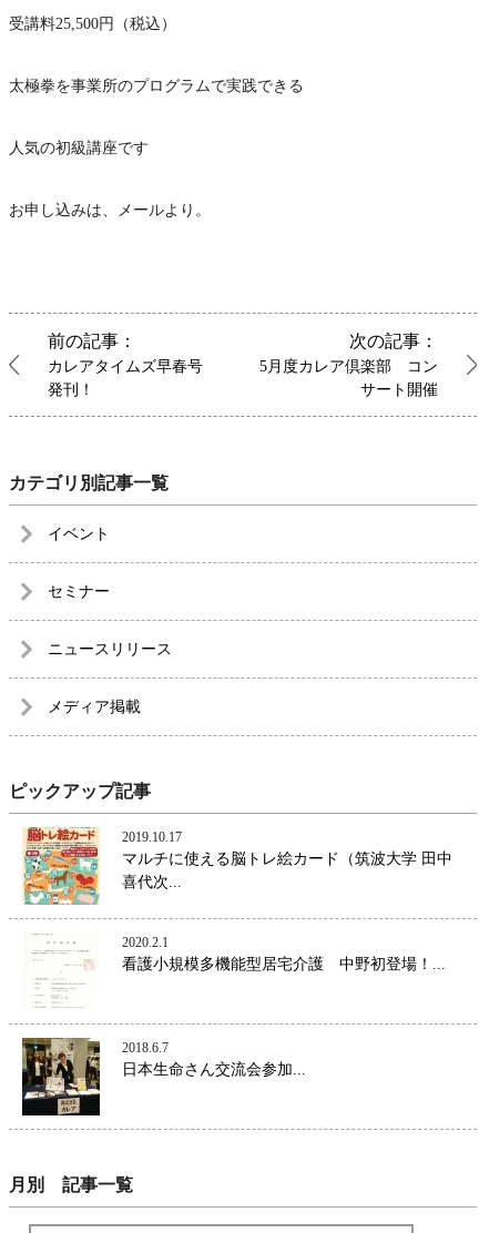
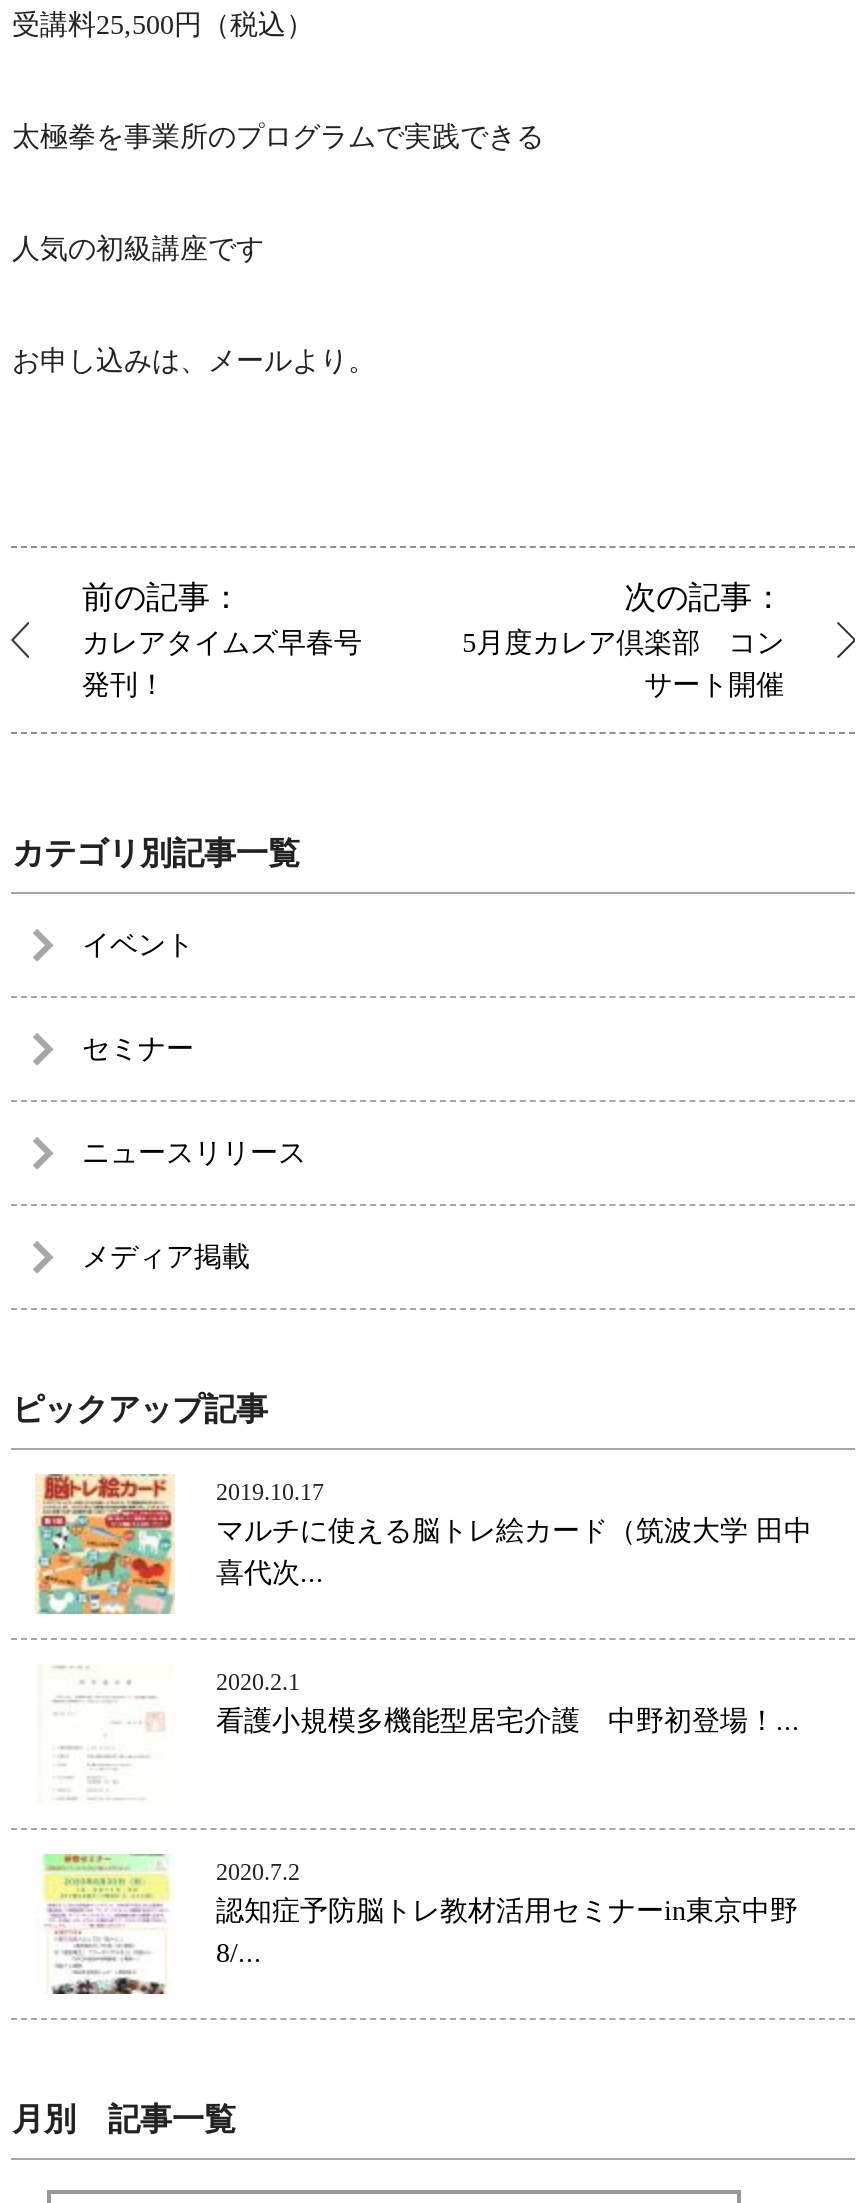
- [image]
- 2018.6.7
- 日本生命さん交流会参加...
+ [image]
+ 2020.7.2
+ 認知症予防脳トレ教材活用セミナーin東京中野
+ 8/...
